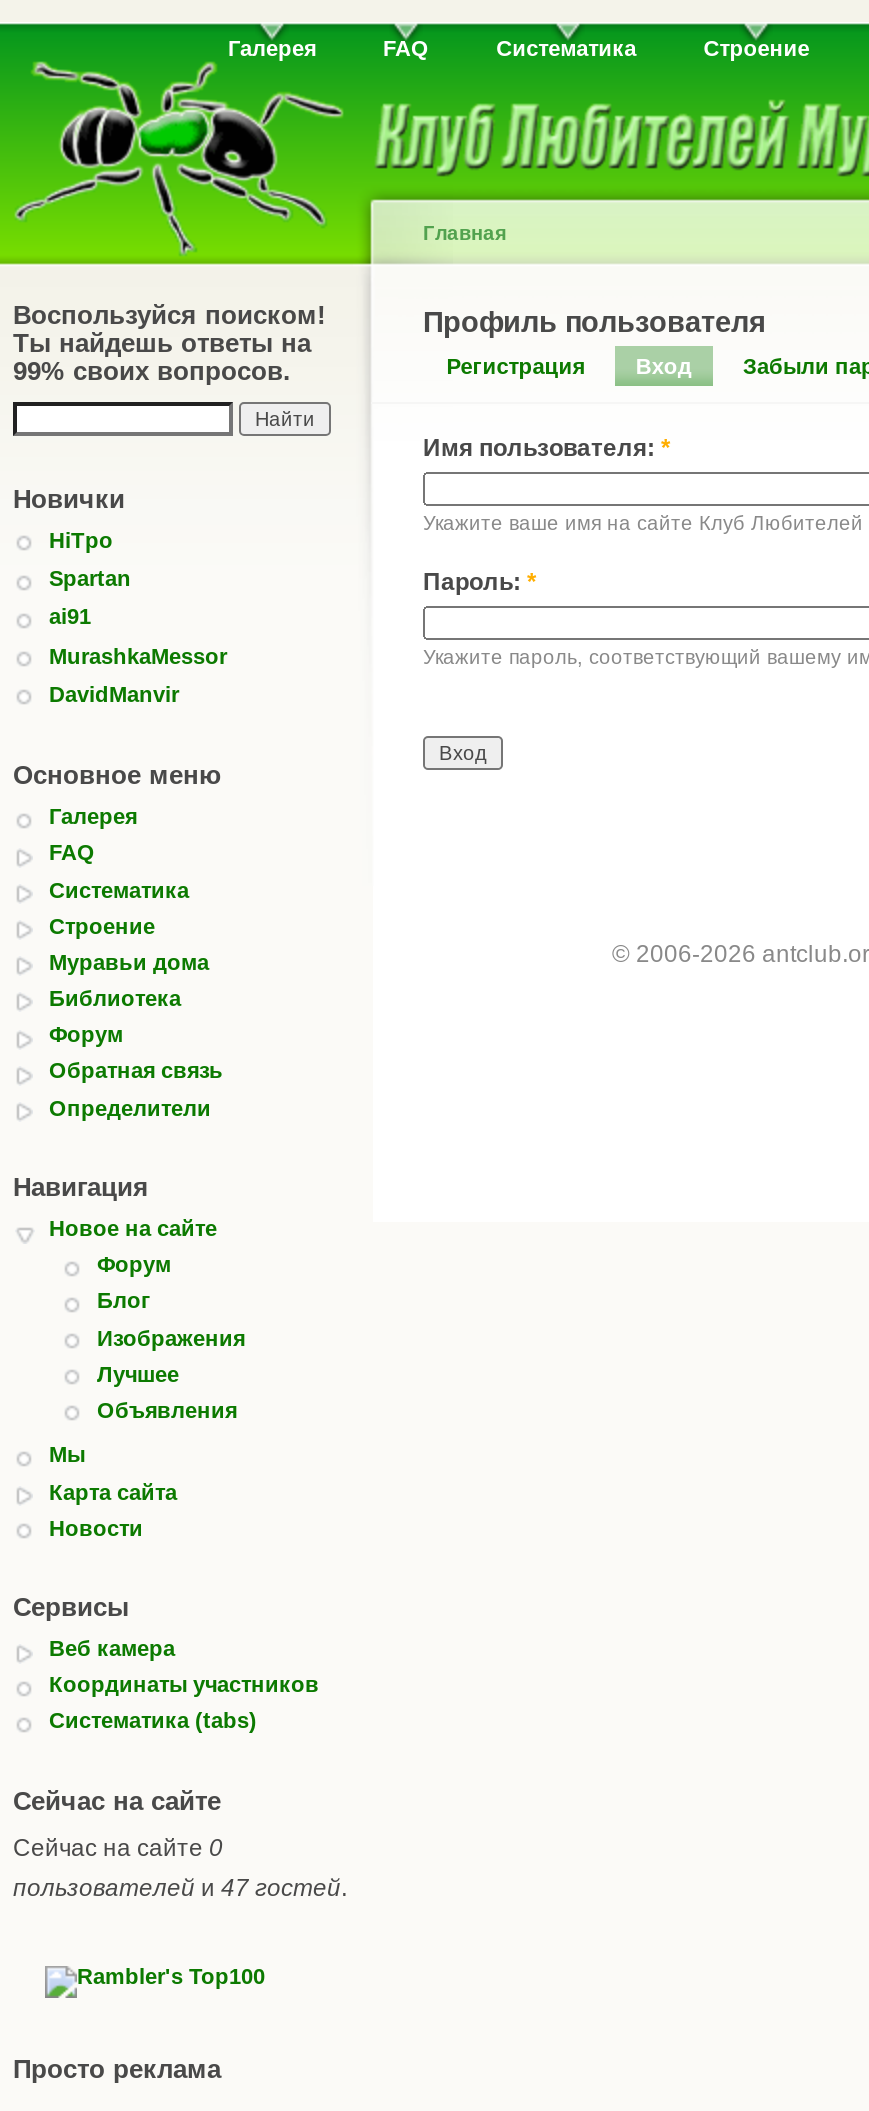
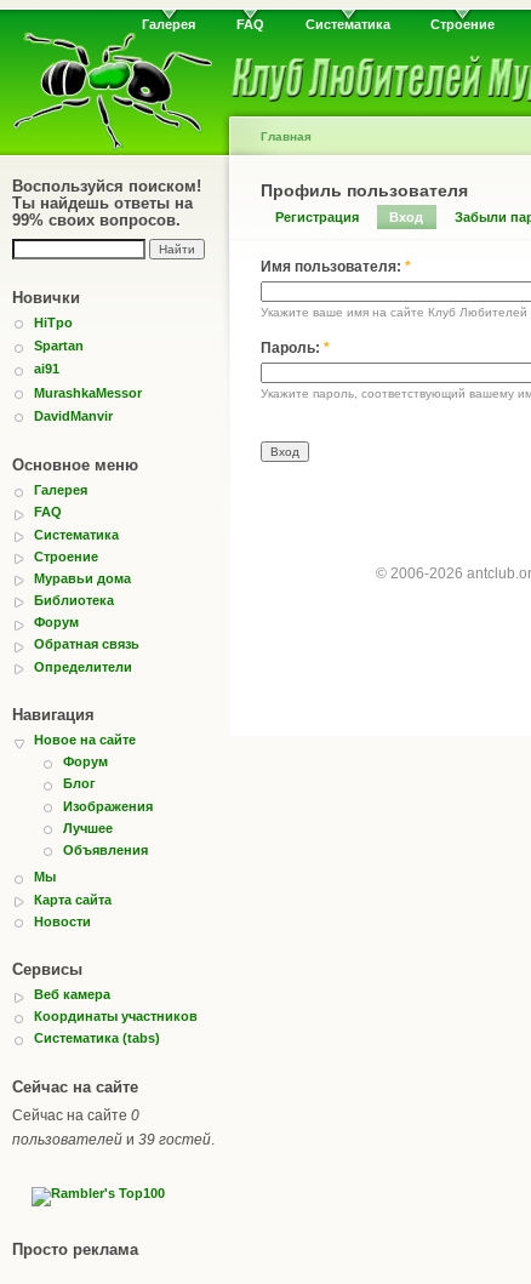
- пользователей и 47 гостей.
+ пользователей и 39 гостей.
